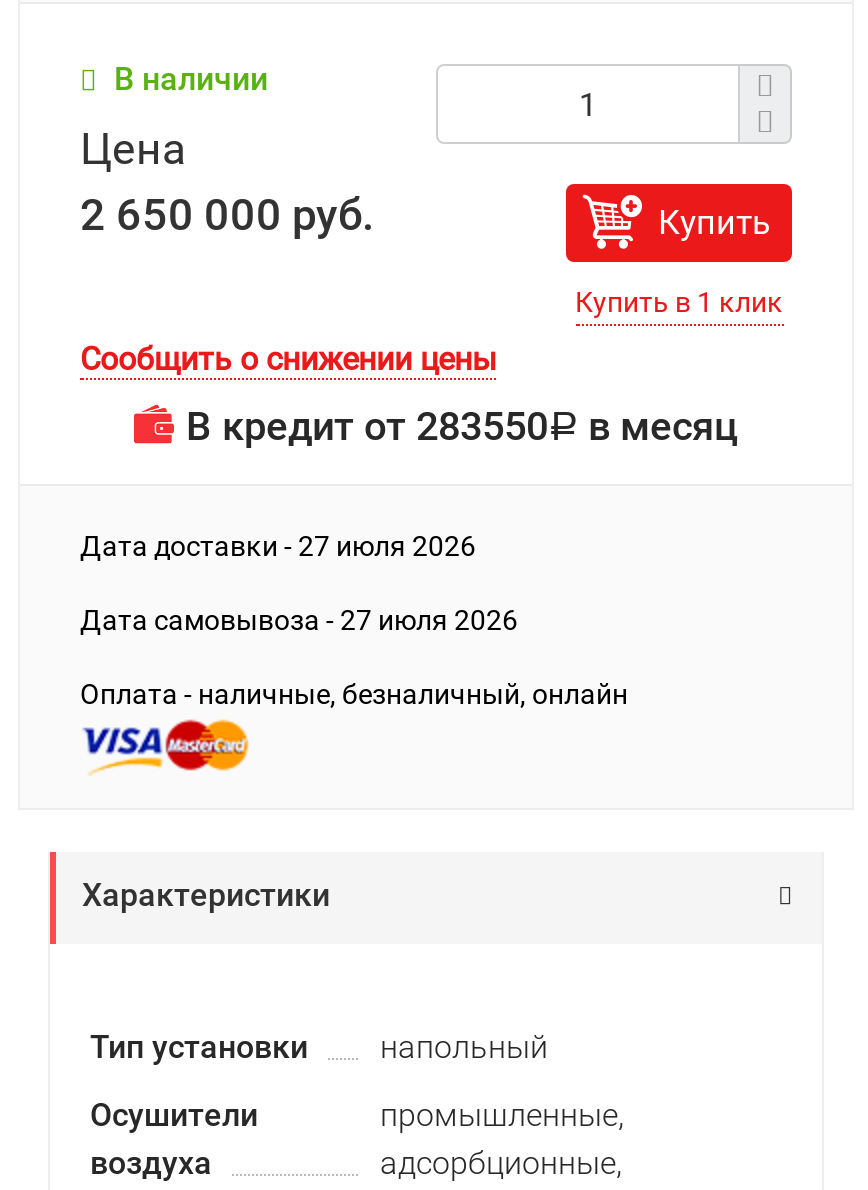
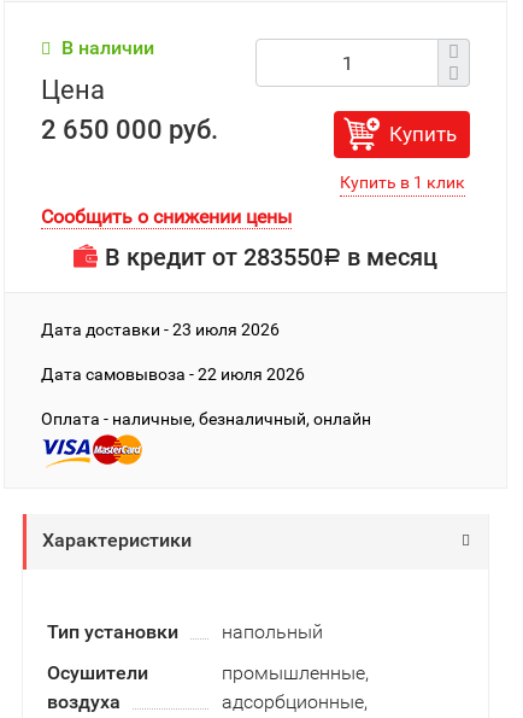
- Дата доставки - 27 июля 2026
+ Дата доставки - 23 июля 2026

- Дата cамовывоза - 27 июля 2026
+ Дата cамовывоза - 22 июля 2026
